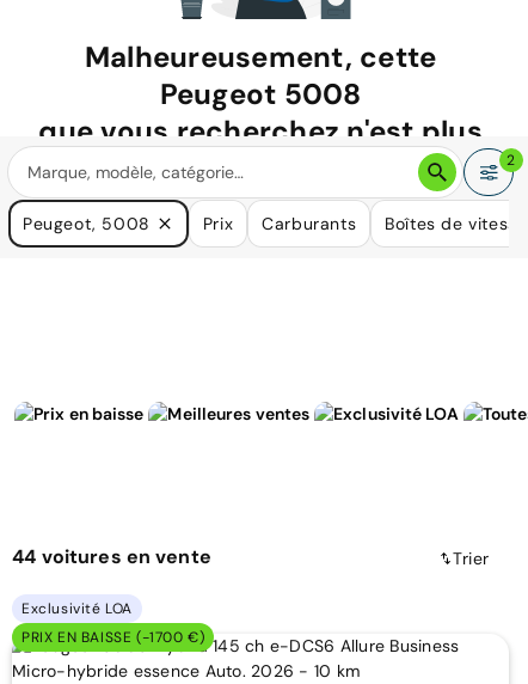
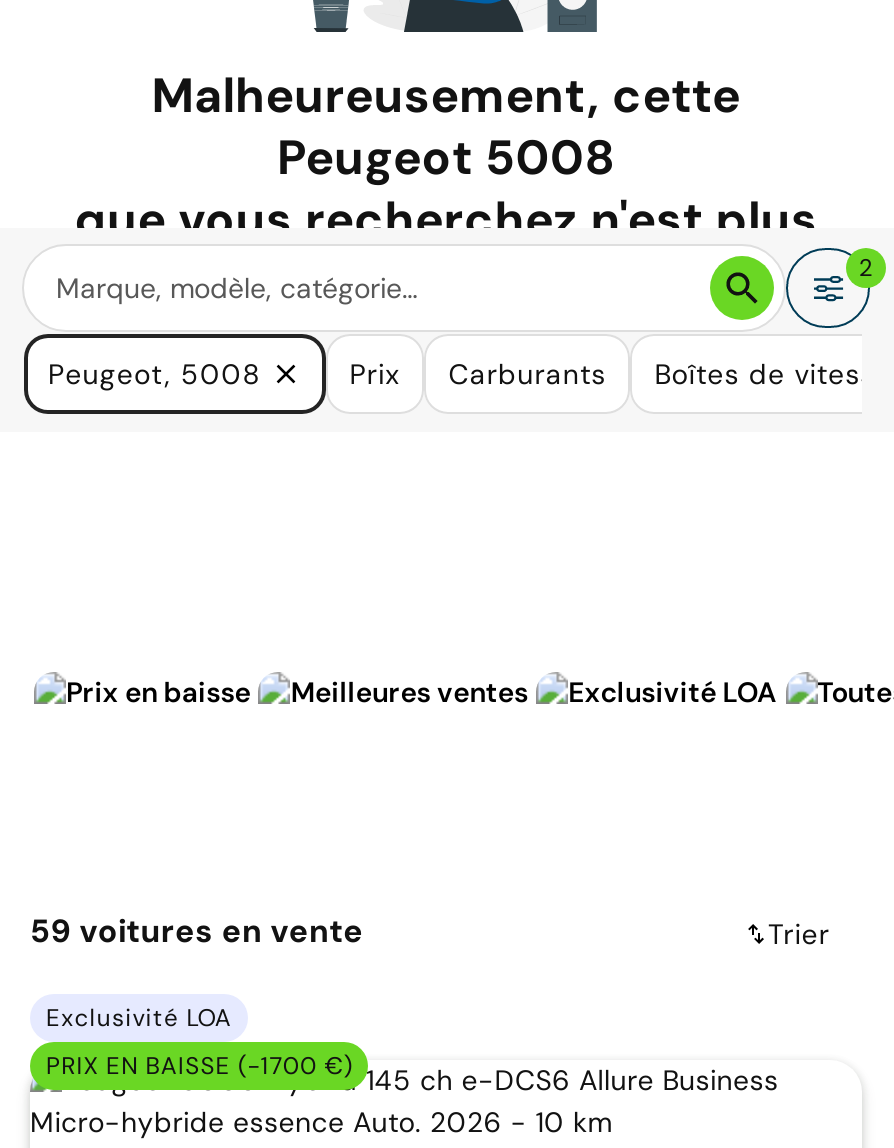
- 44 voitures en vente
+ 59 voitures en vente
